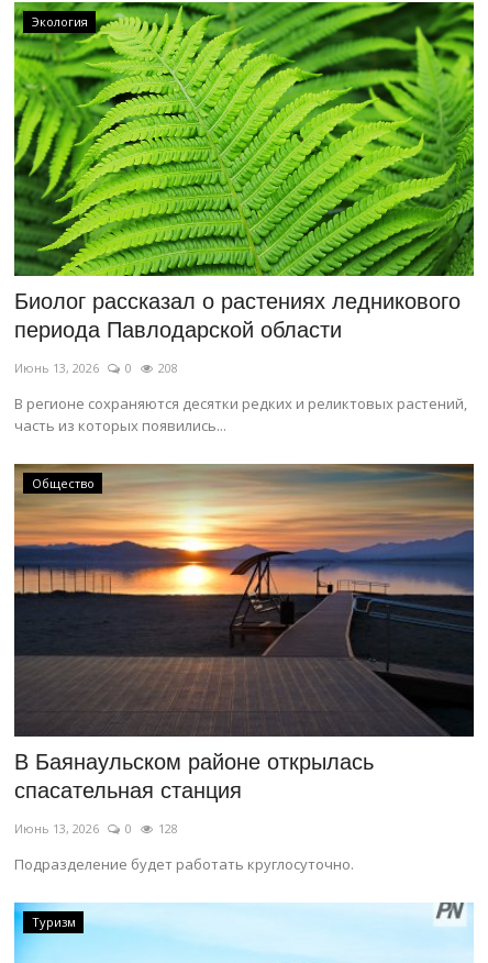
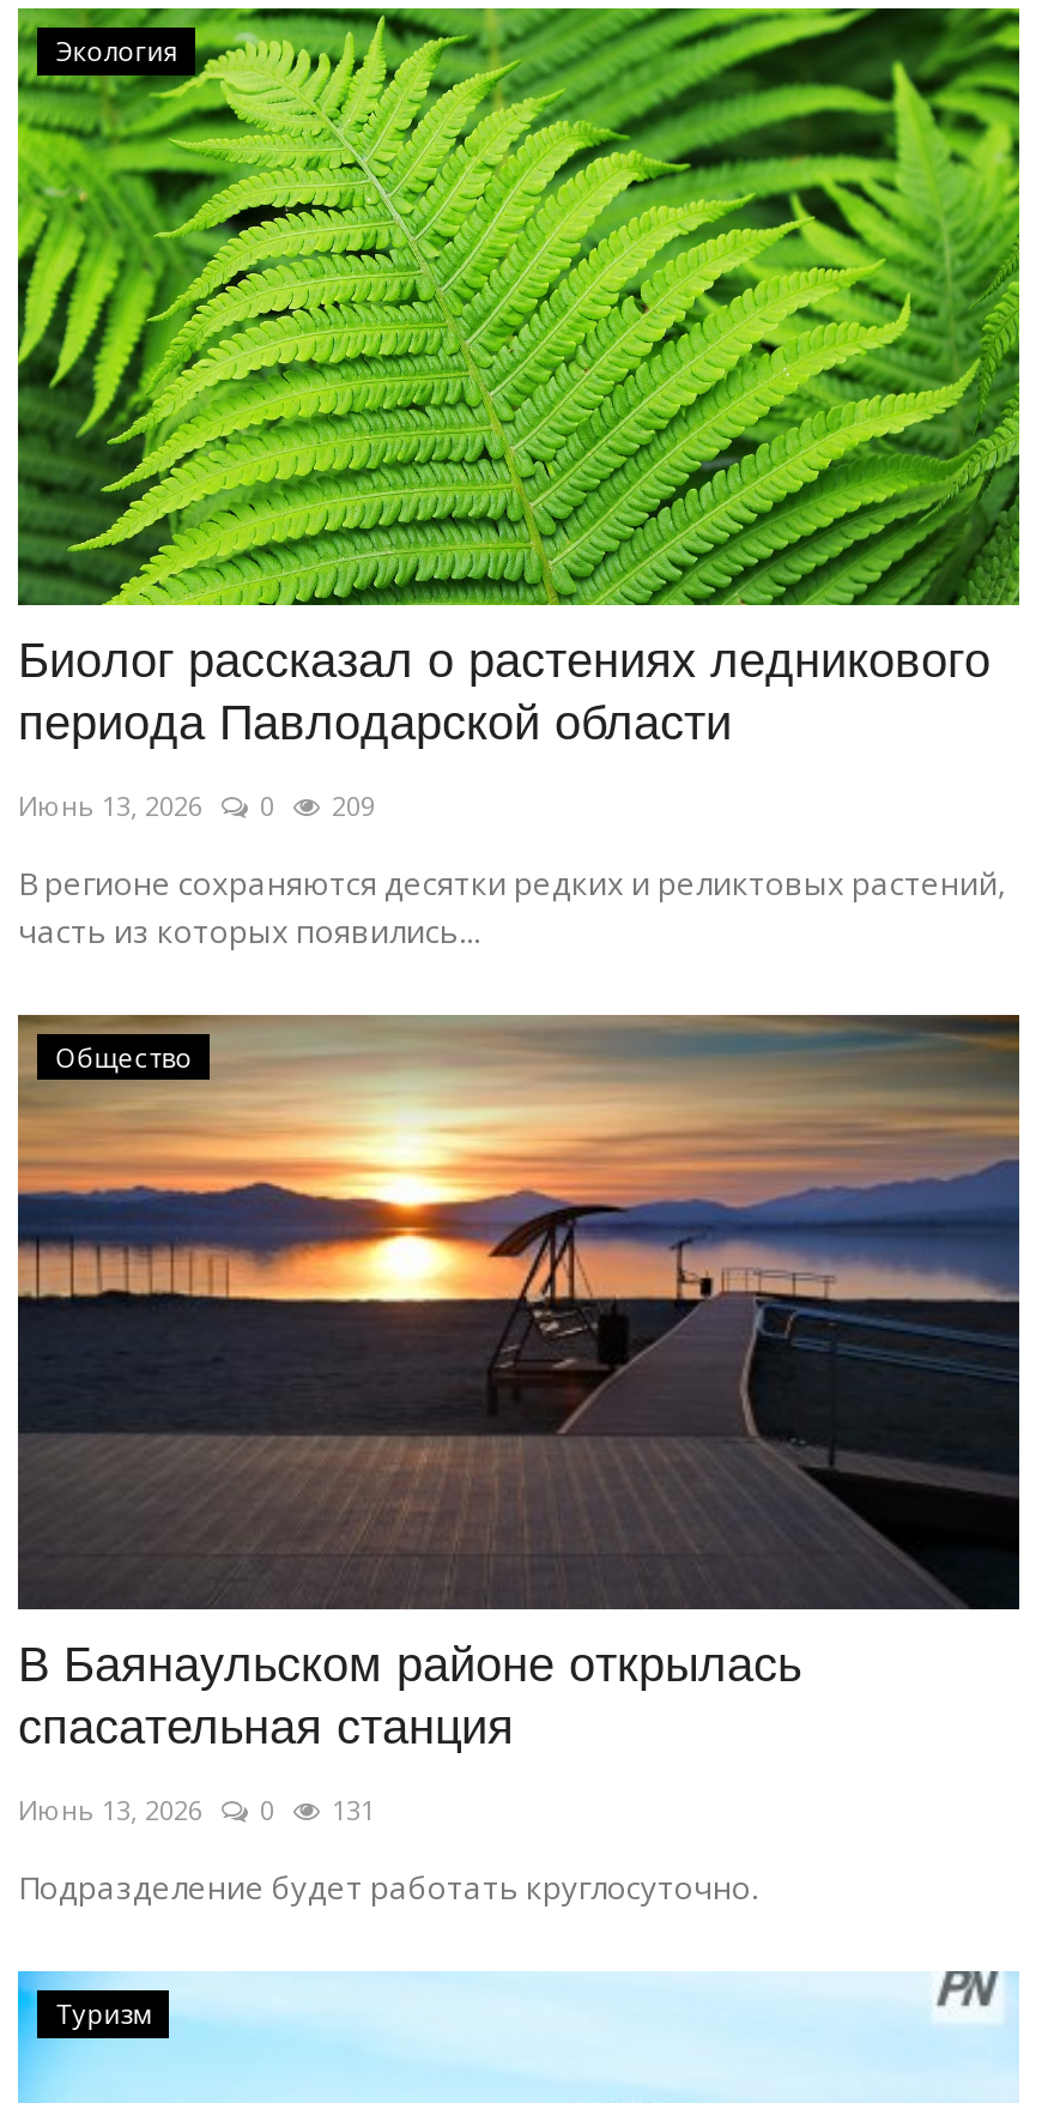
- Июнь 13, 2026 0 208
+ Июнь 13, 2026 0 209

- Июнь 13, 2026 0 128
+ Июнь 13, 2026 0 131
